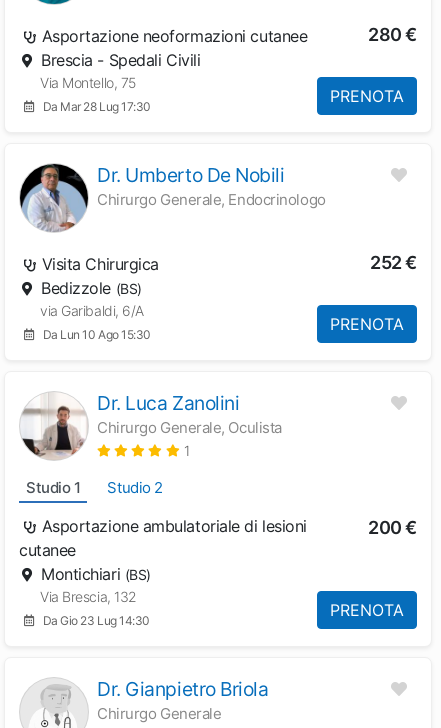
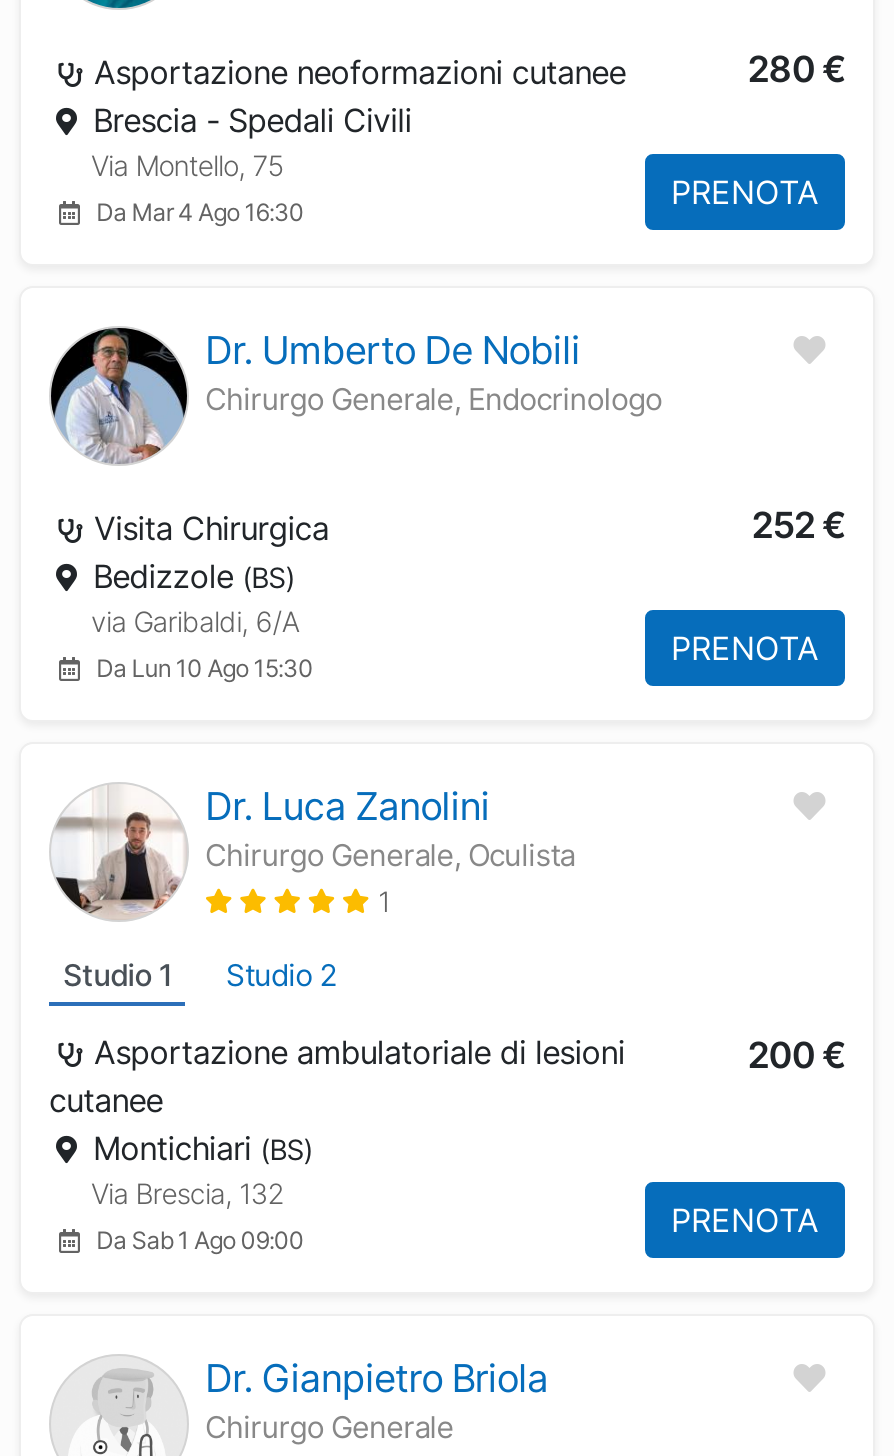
- Da Mar 28 Lug 17:30
+ Da Mar 4 Ago 16:30

- Da Gio 23 Lug 14:30
+ Da Sab 1 Ago 09:00
